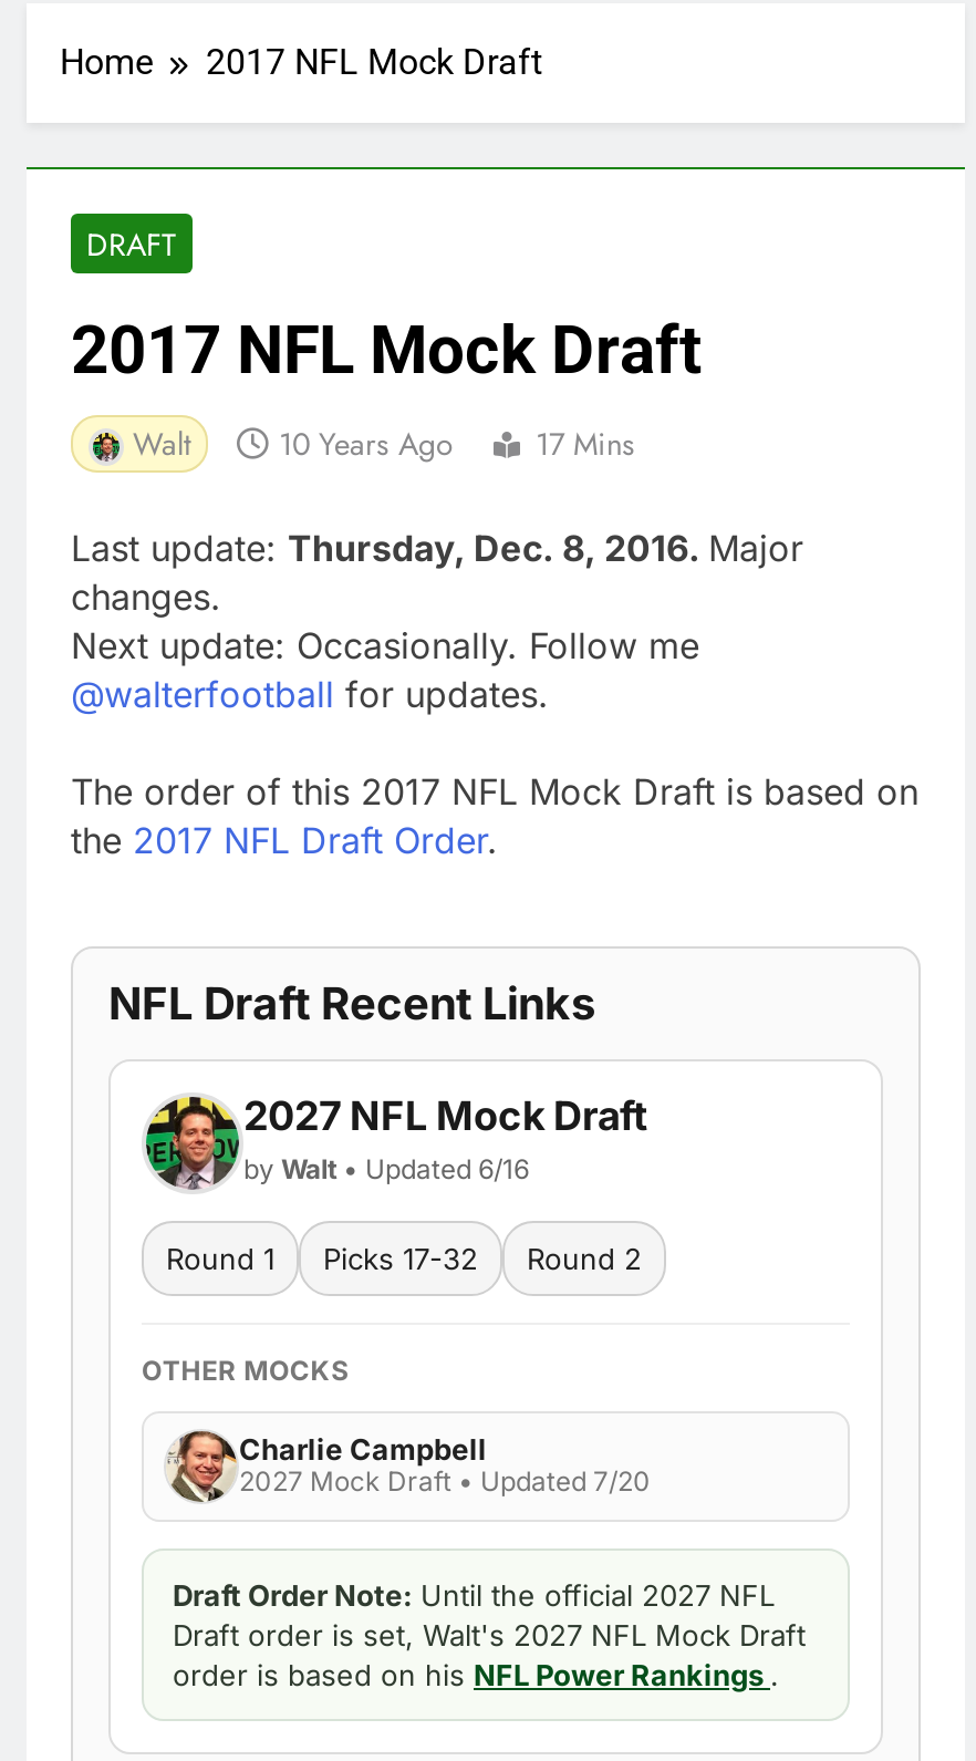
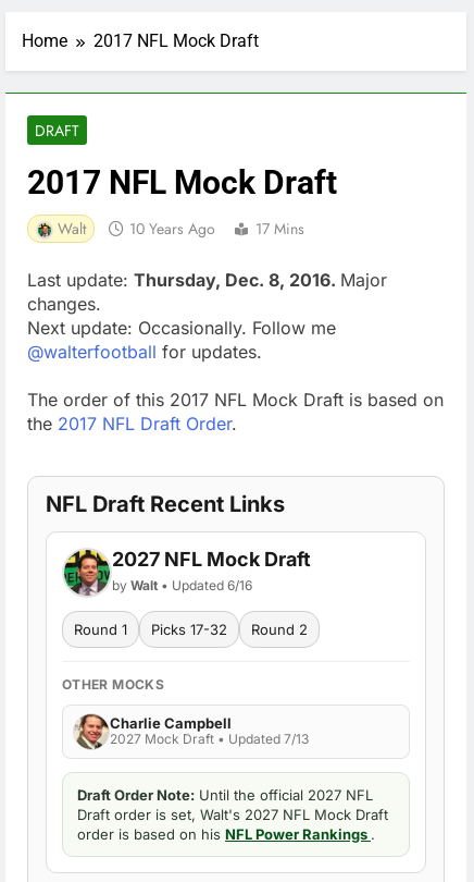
- 2027 Mock Draft • Updated 7/20
+ 2027 Mock Draft • Updated 7/13
